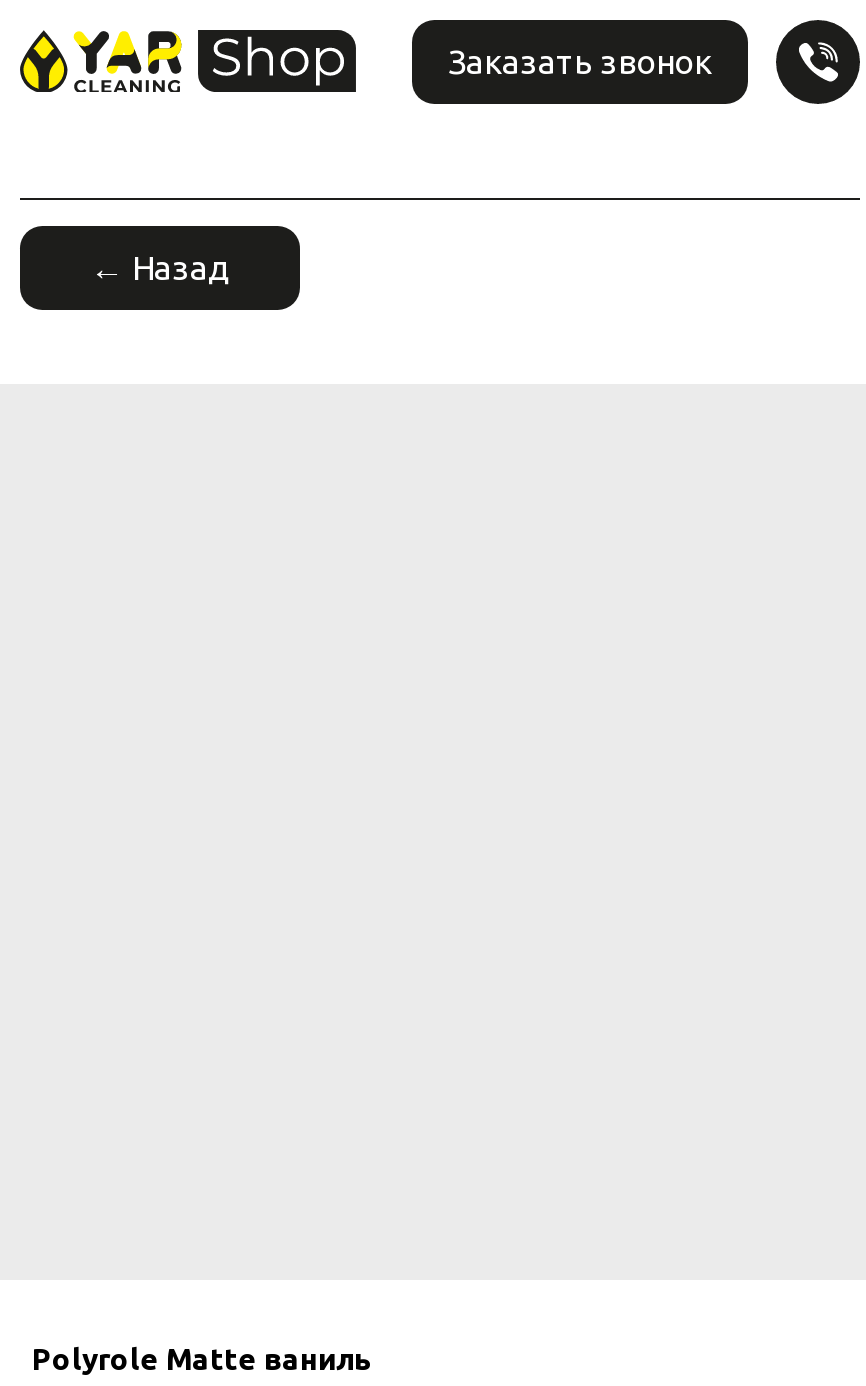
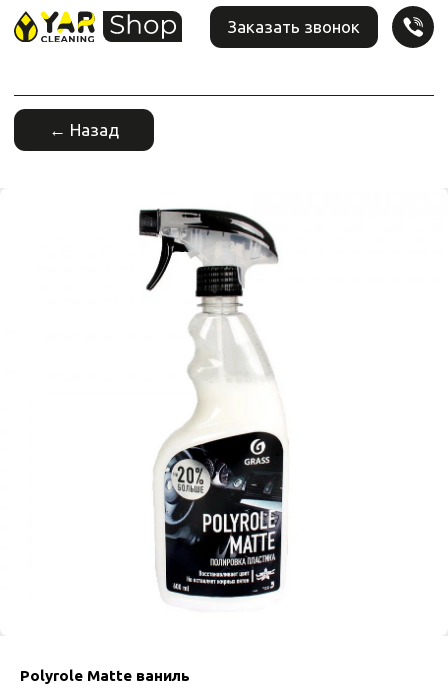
+ [image]
